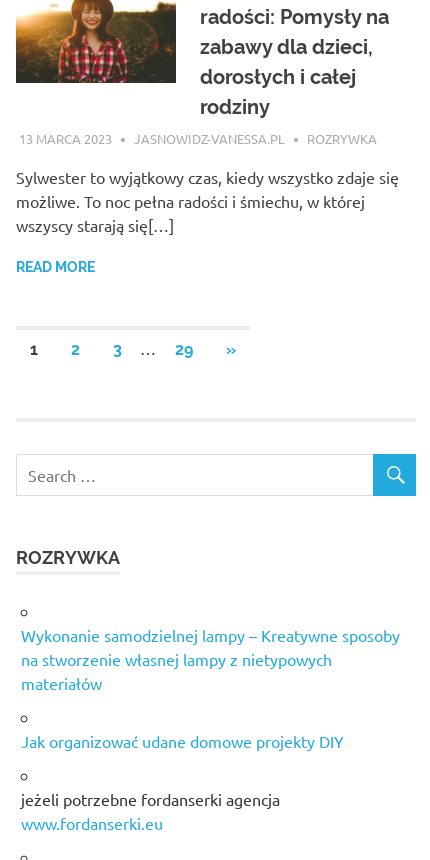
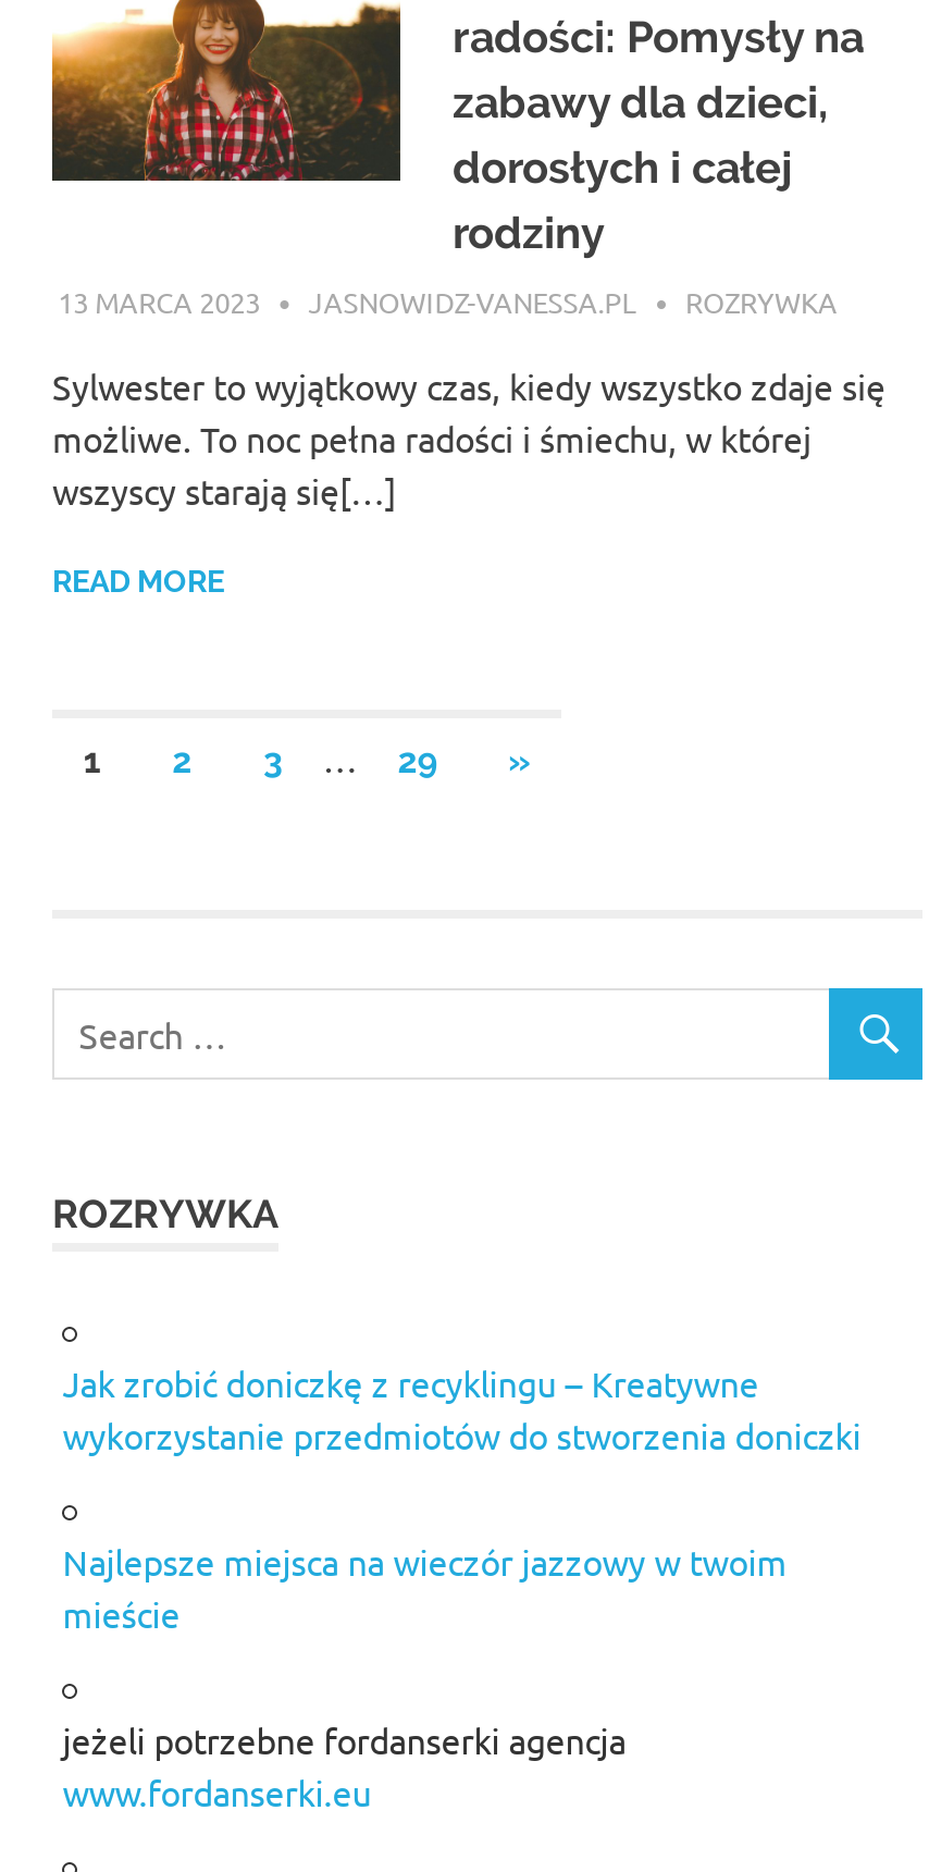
- Wykonanie samodzielnej lampy – Kreatywne sposoby
- na stworzenie własnej lampy z nietypowych
- materiałów
+ Jak zrobić doniczkę z recyklingu – Kreatywne
+ wykorzystanie przedmiotów do stworzenia doniczki

- Jak organizować udane domowe projekty DIY
+ Najlepsze miejsca na wieczór jazzowy w twoim
+ mieście
